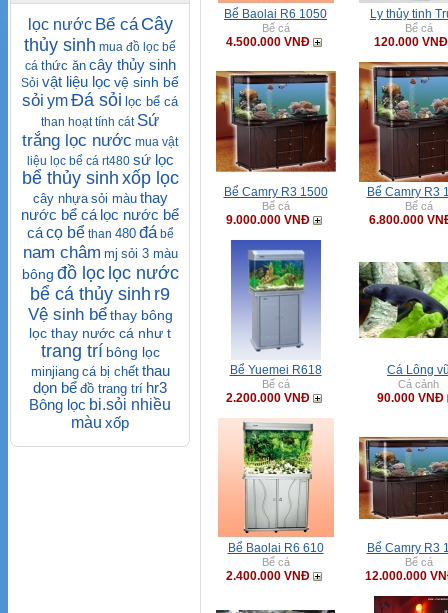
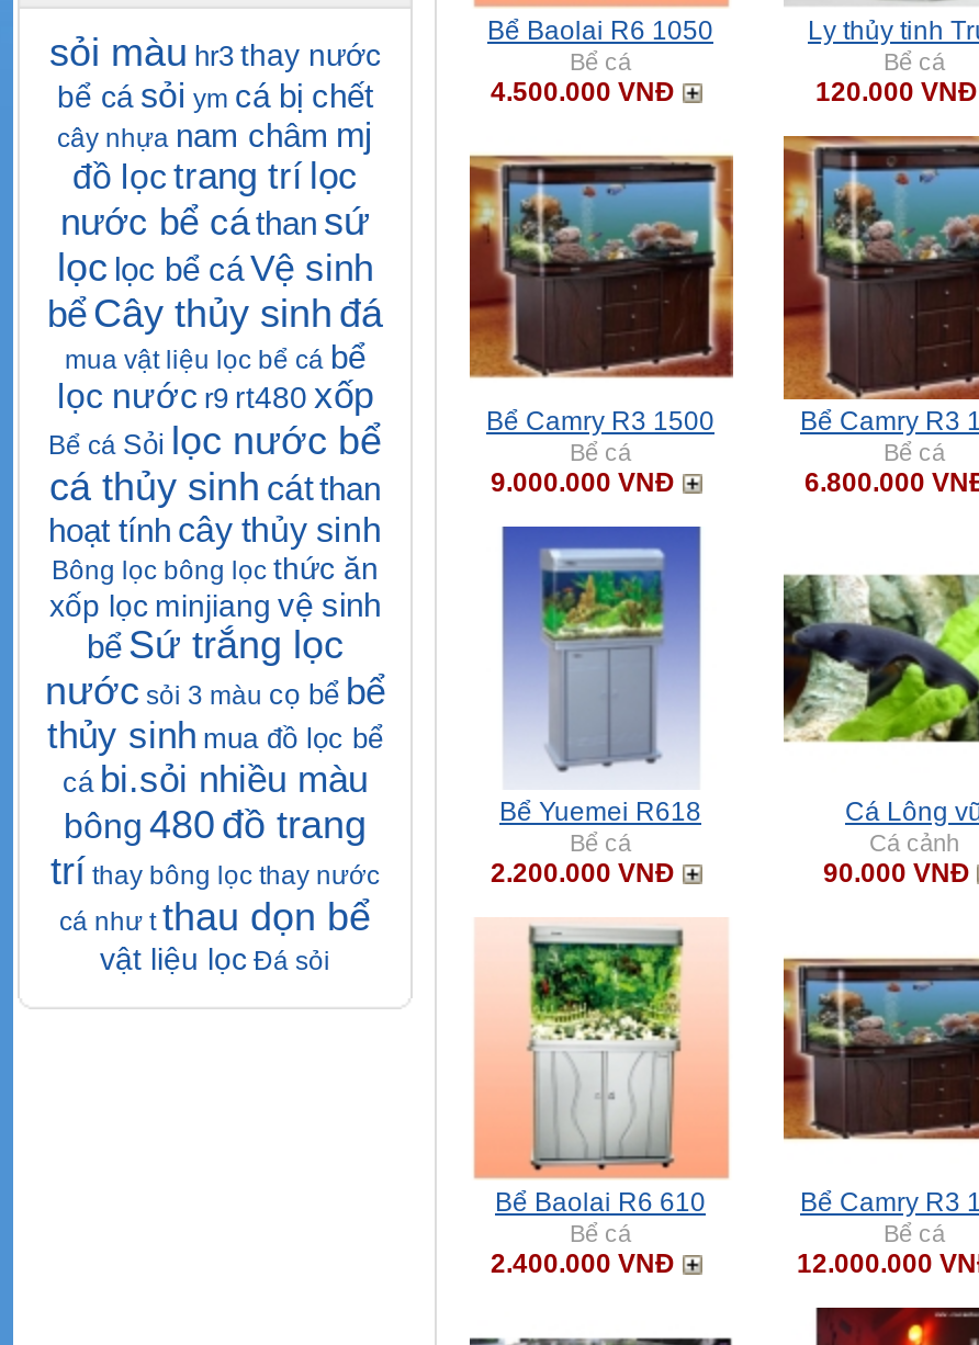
- lọc nước Bể cá Cây
+ sỏi màu hr3 thay nước
+ bể cá sỏi ym cá bị chết
+ cây nhựa nam châm mj
+ đồ lọc trang trí lọc
+ nước bể cá than sứ
+ lọc lọc bể cá Vệ sinh
+ bể Cây thủy sinh đá
+ mua vật liệu lọc bể cá bể
+ lọc nước r9 rt480 xốp
+ Bể cá Sỏi lọc nước bể
+ cá thủy sinh cát than
+ hoạt tính cây thủy sinh
+ Bông lọc bông lọc thức ăn
+ xốp lọc minjiang vệ sinh
+ bể Sứ trắng lọc
+ nước sỏi 3 màu cọ bể bể

moved down: thủy sinh mua đồ lọc bể

- cá thức ăn cây thủy sinh
- Sỏi vật liệu lọc vệ sinh bể
- sỏi ym Đá sỏi lọc bể cá
- than hoạt tính cát Sứ
- trắng lọc nước mua vật
- liệu lọc bể cá rt480 sứ lọc
- bể thủy sinh xốp lọc
- cây nhựa sỏi màu thay
- nước bể cá lọc nước bể
- cá cọ bể than 480 đá bể
- nam châm mj sỏi 3 màu
- bông đồ lọc lọc nước
- bể cá thủy sinh r9
- Vệ sinh bể thay bông
- lọc thay nước cá như t
- trang trí bông lọc
- minjiang cá bị chết thau
- dọn bể đồ trang trí hr3
- Bông lọc bi.sỏi nhiều
- màu xốp
+ cá bi.sỏi nhiều màu
+ bông 480 đồ trang
+ trí thay bông lọc thay nước
+ cá như t thau dọn bể
+ vật liệu lọc Đá sỏi
